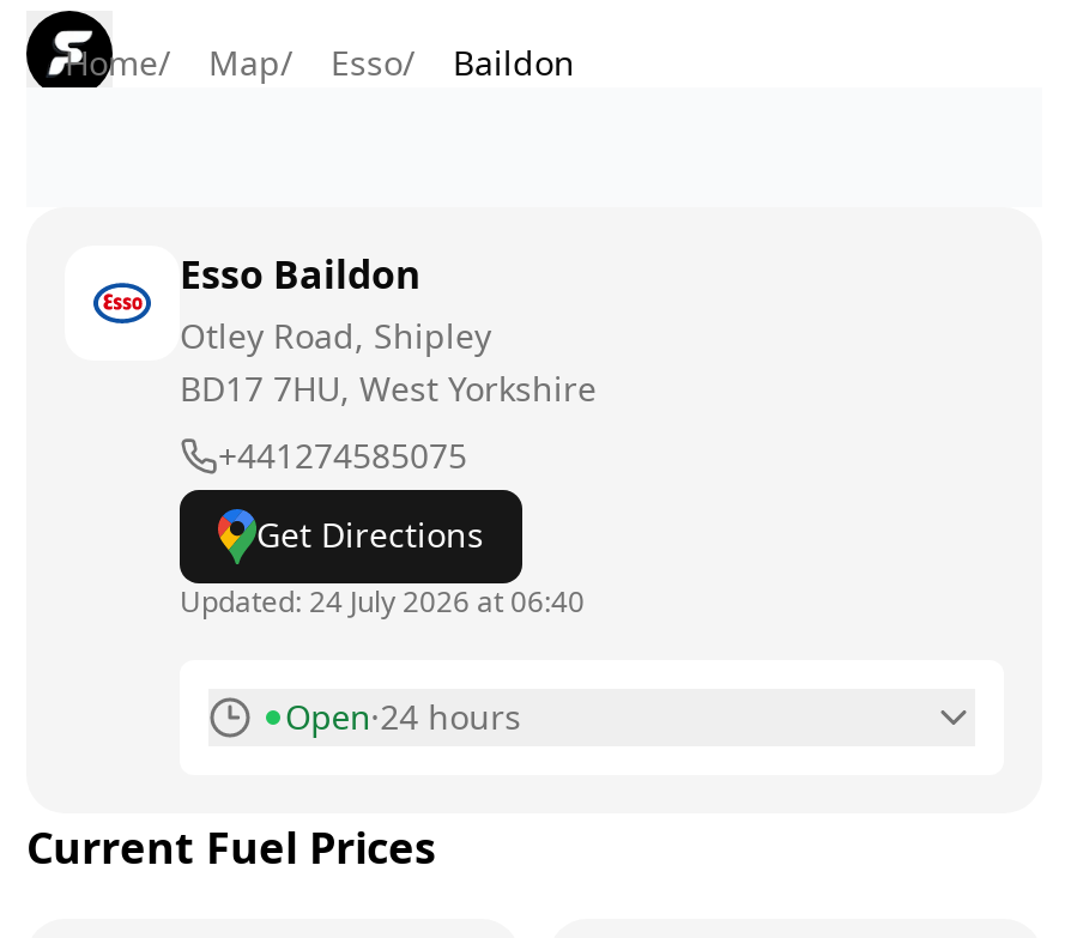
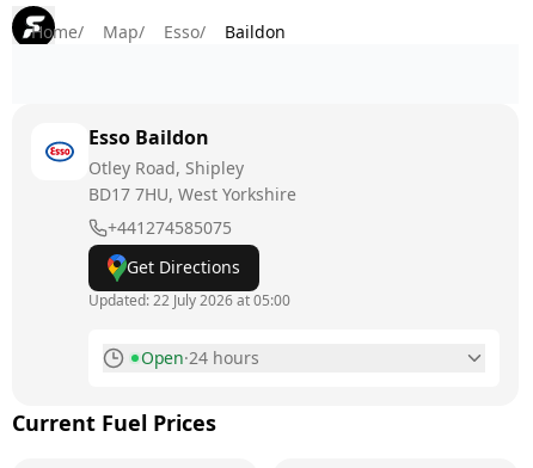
- Updated:24 July 2026 at 06:40
+ Updated:22 July 2026 at 05:00
